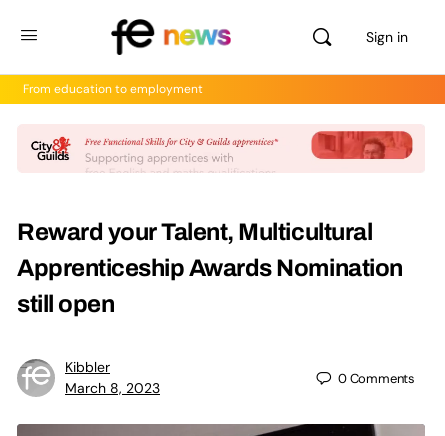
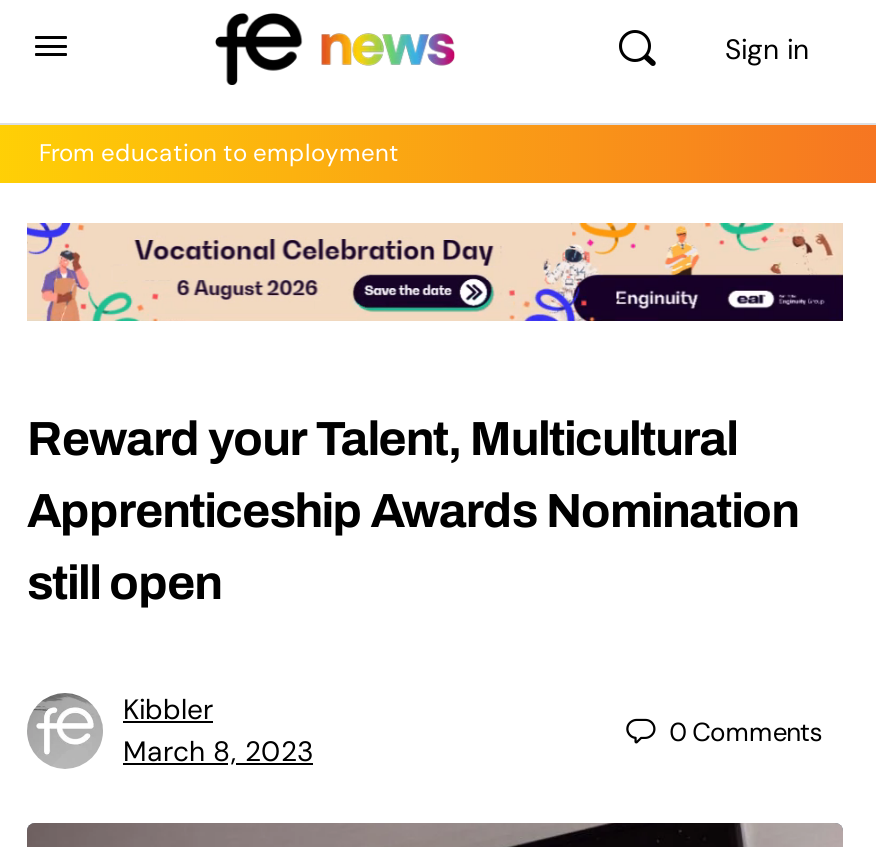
- [image]
+ [image]
